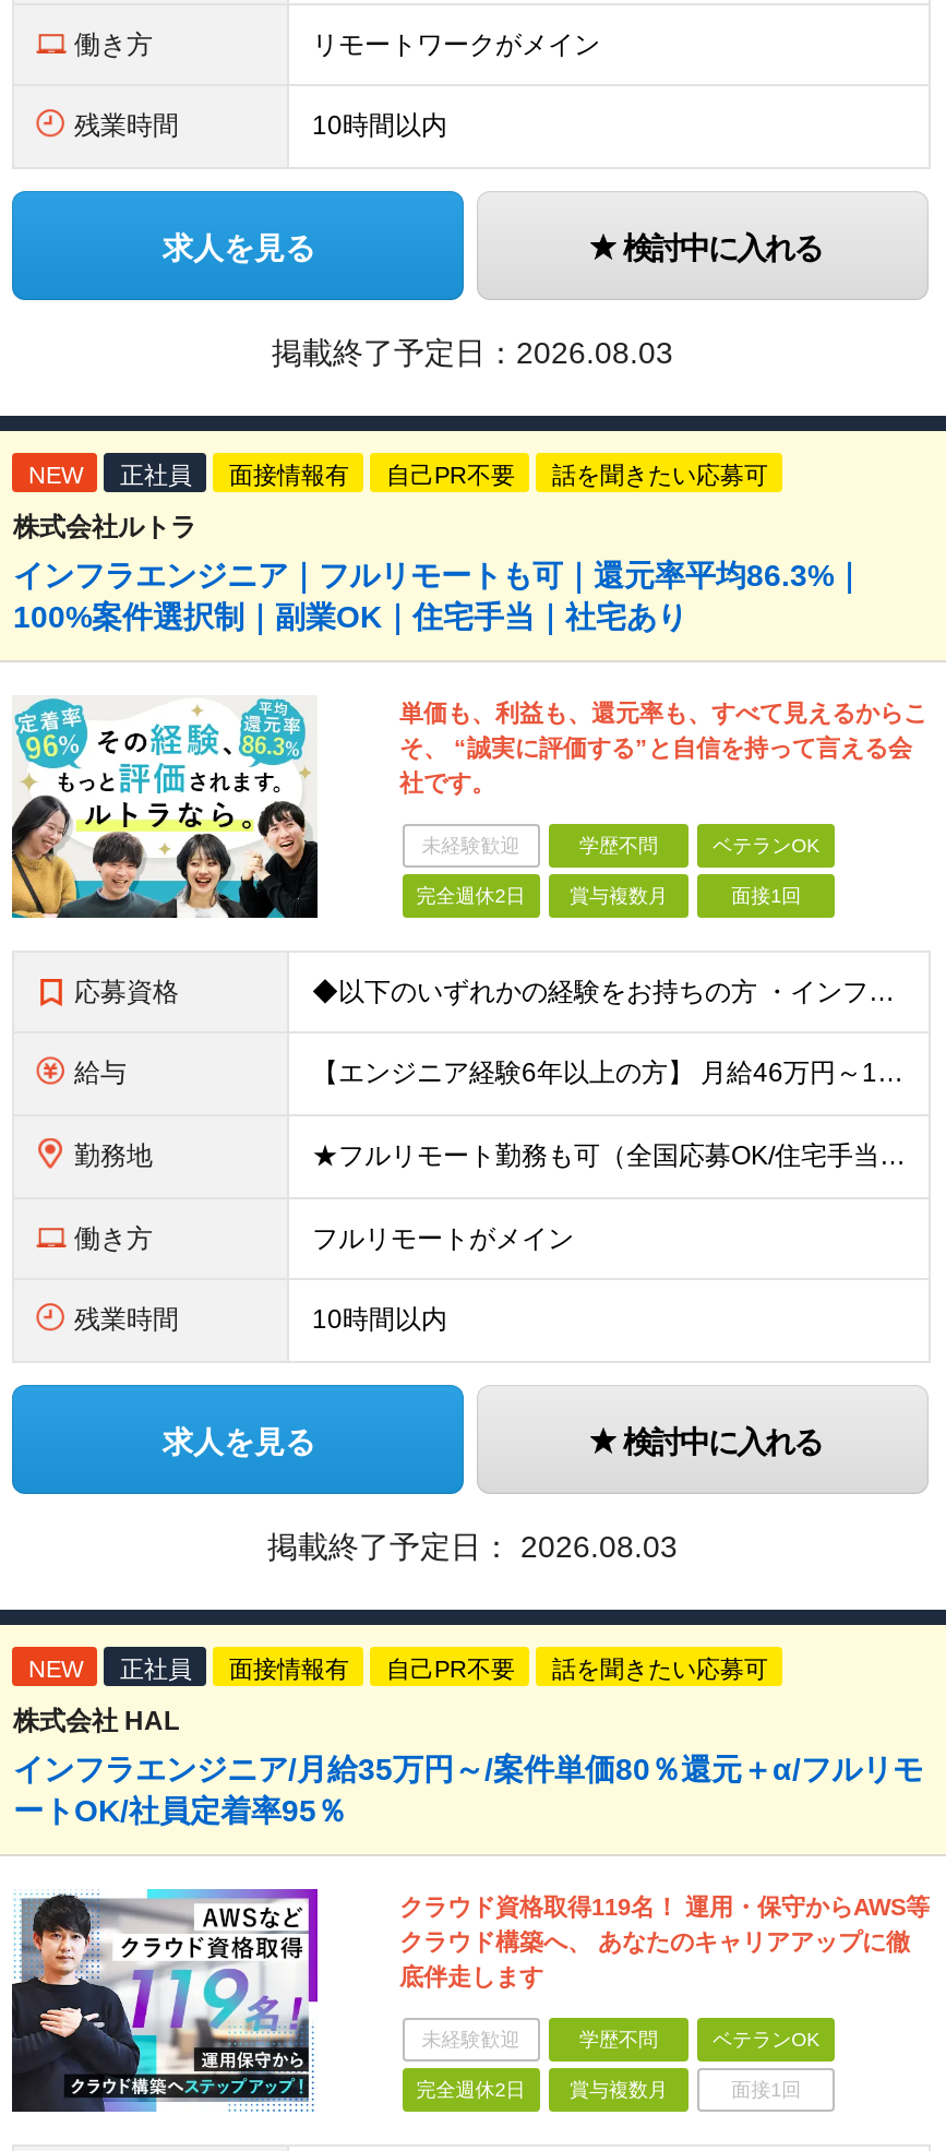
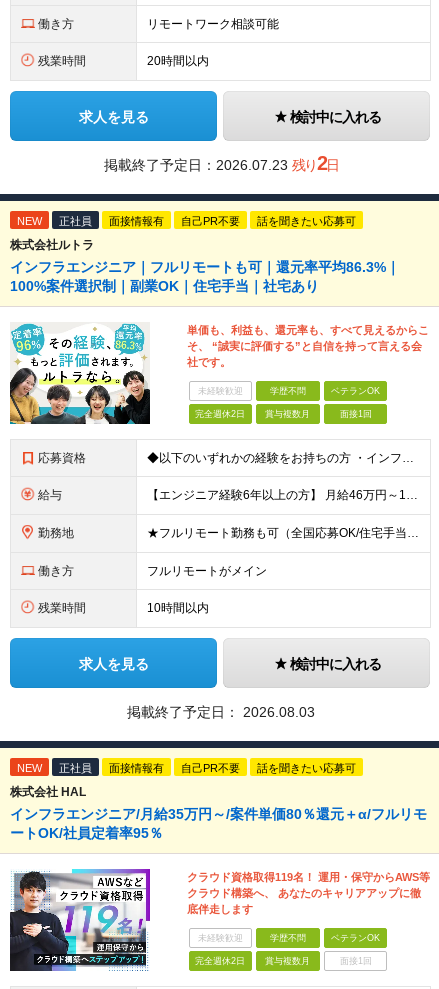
- リモートワークがメイン
+ リモートワーク相談可能

- 10時間以内
+ 20時間以内

- 掲載終了予定日：2026.08.03
+ 掲載終了予定日：2026.07.23 残り2日
